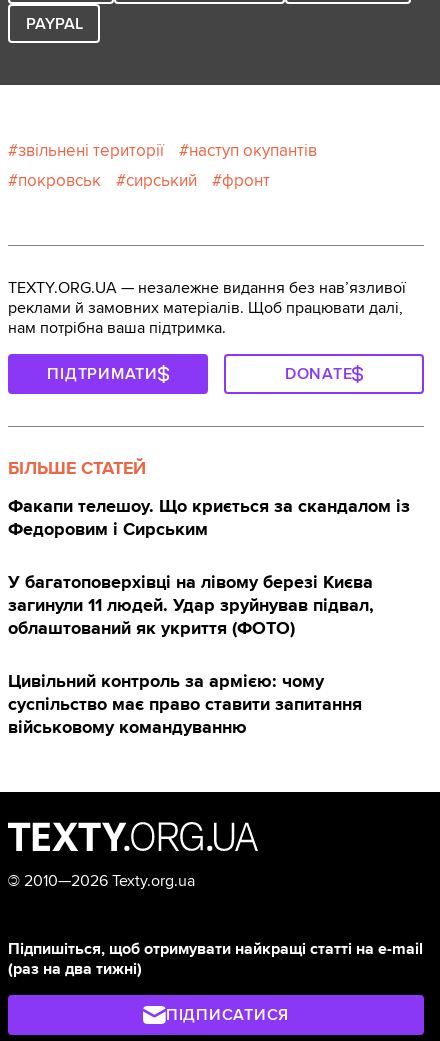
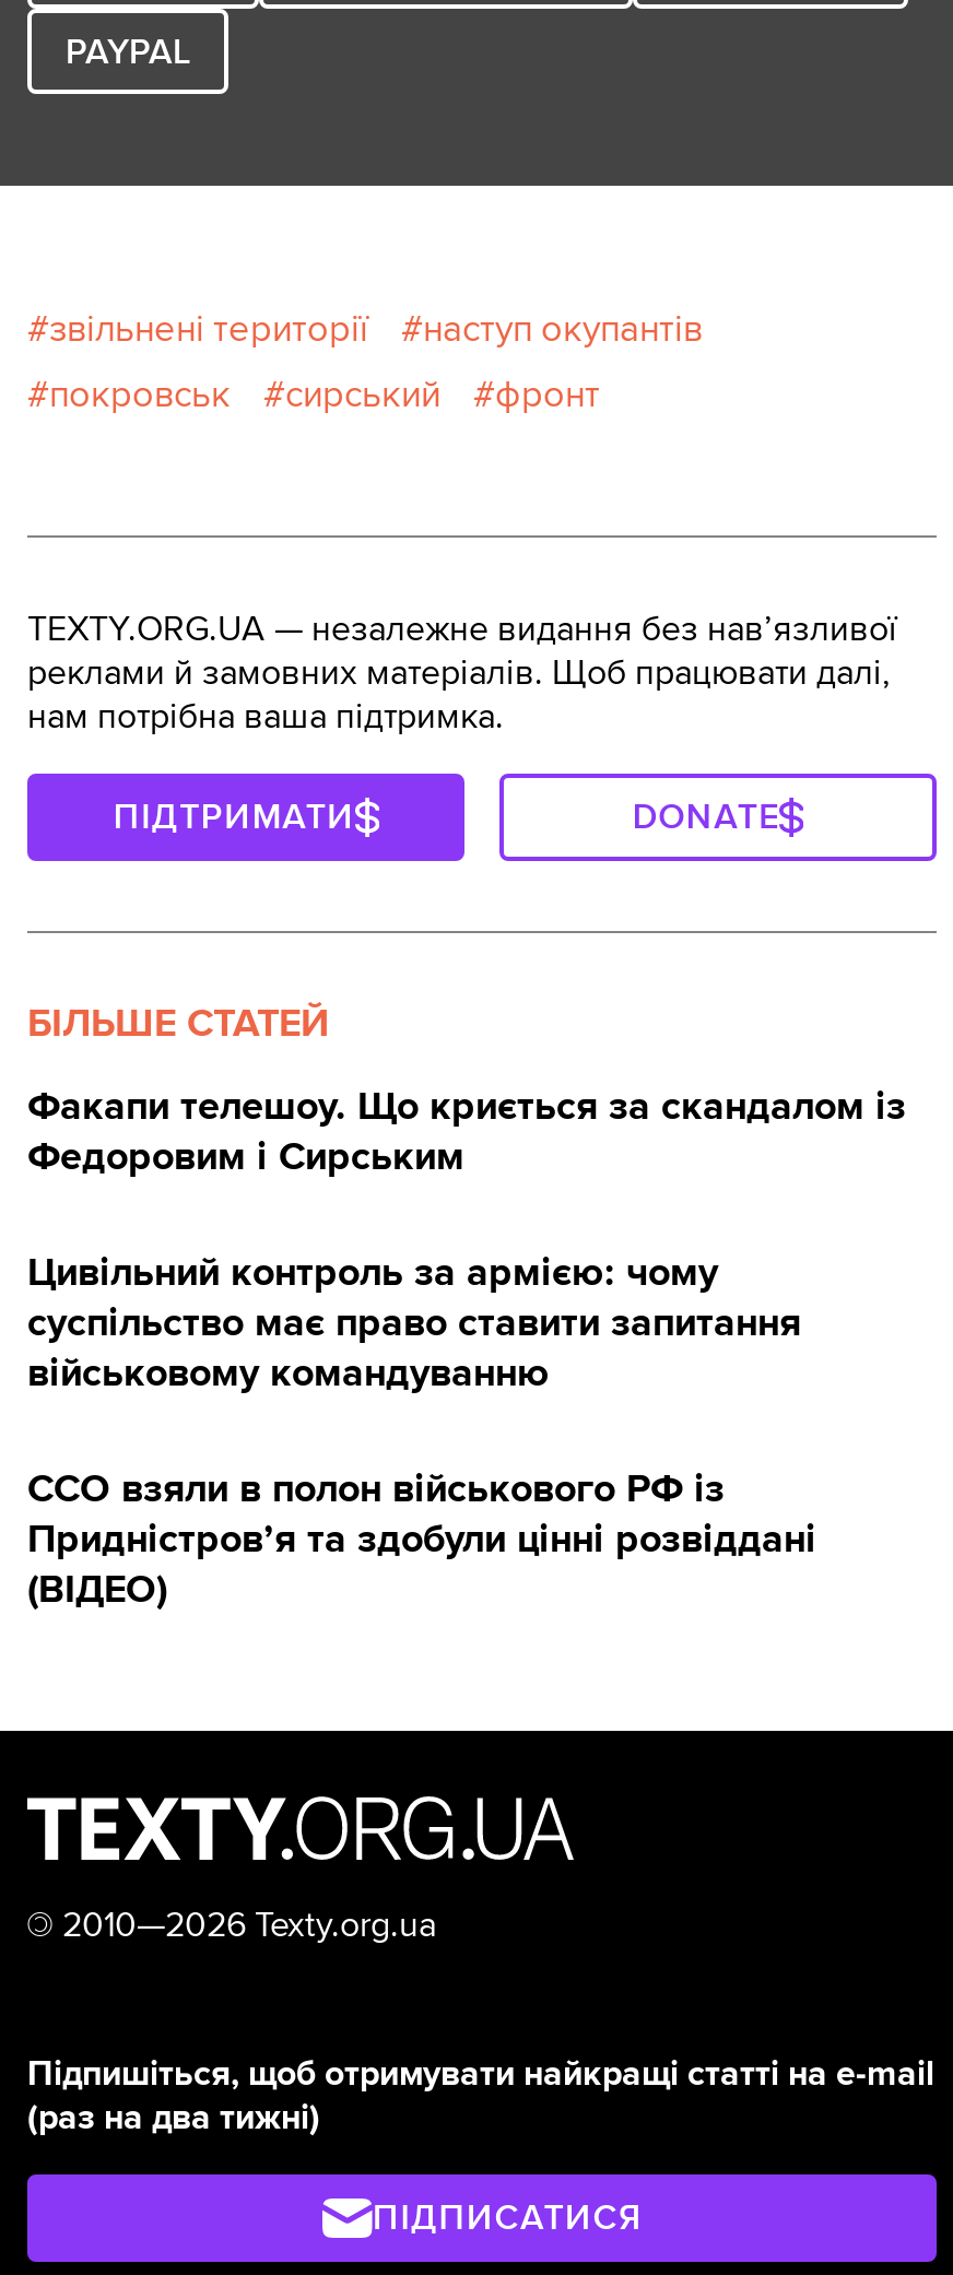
- У багатоповерхівці на лівому березі Києва
- загинули 11 людей. Удар зруйнував підвал,
- облаштований як укриття (ФОТО)

moved up: Цивільний контроль за армією: чому | суспільство має право ставити запитання | військовому командуванню

+ ССО взяли в полон військового РФ із
+ Придністров’я та здобули цінні розвіддані
+ (ВІДЕО)
